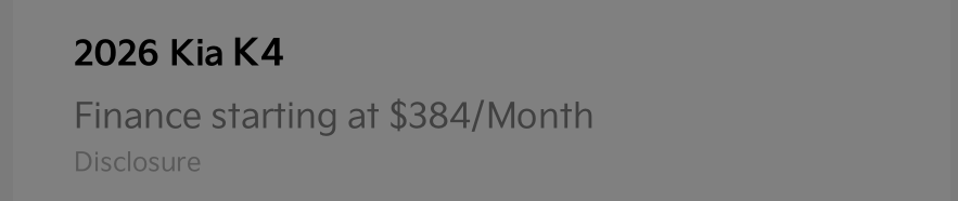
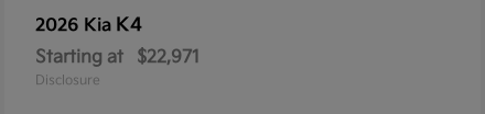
- Finance starting at $384/Month
+ Starting at
+ $22,971
